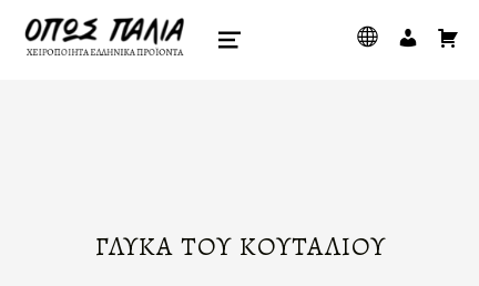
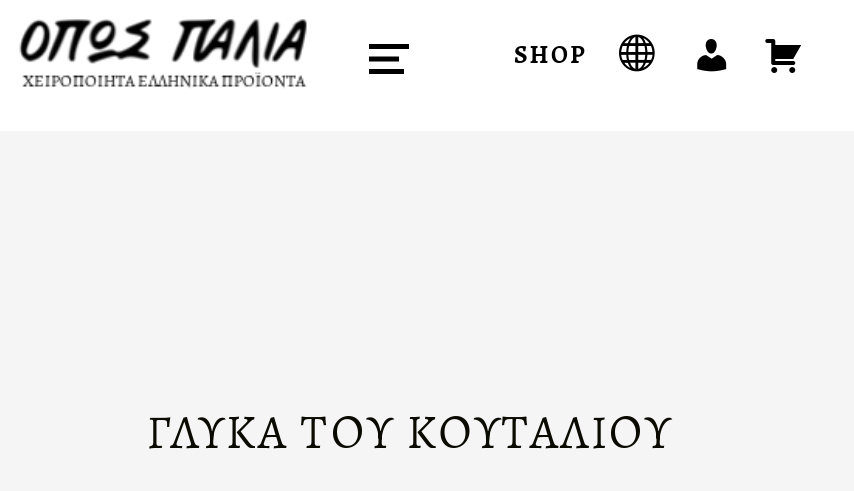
+ SHOP
